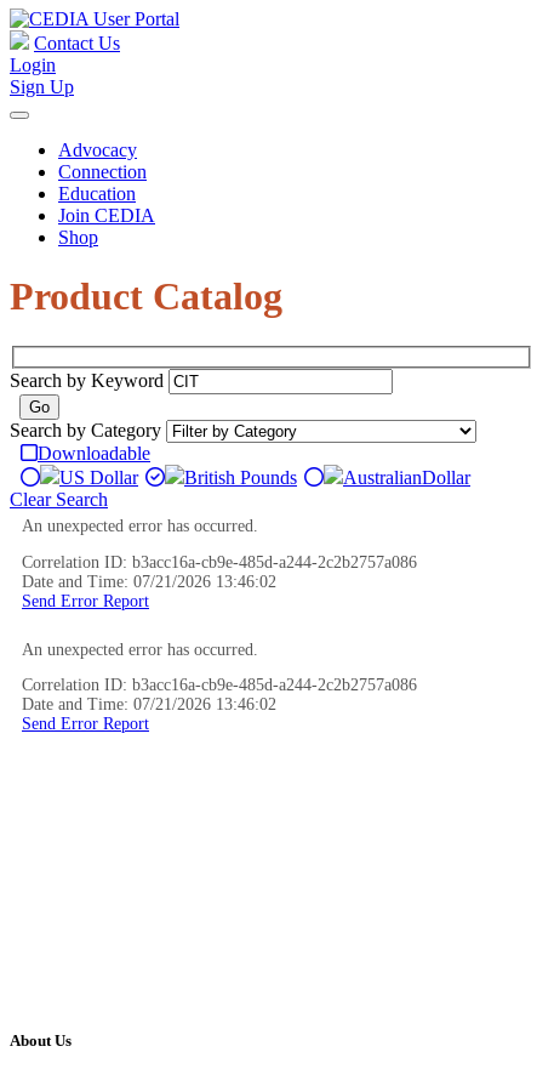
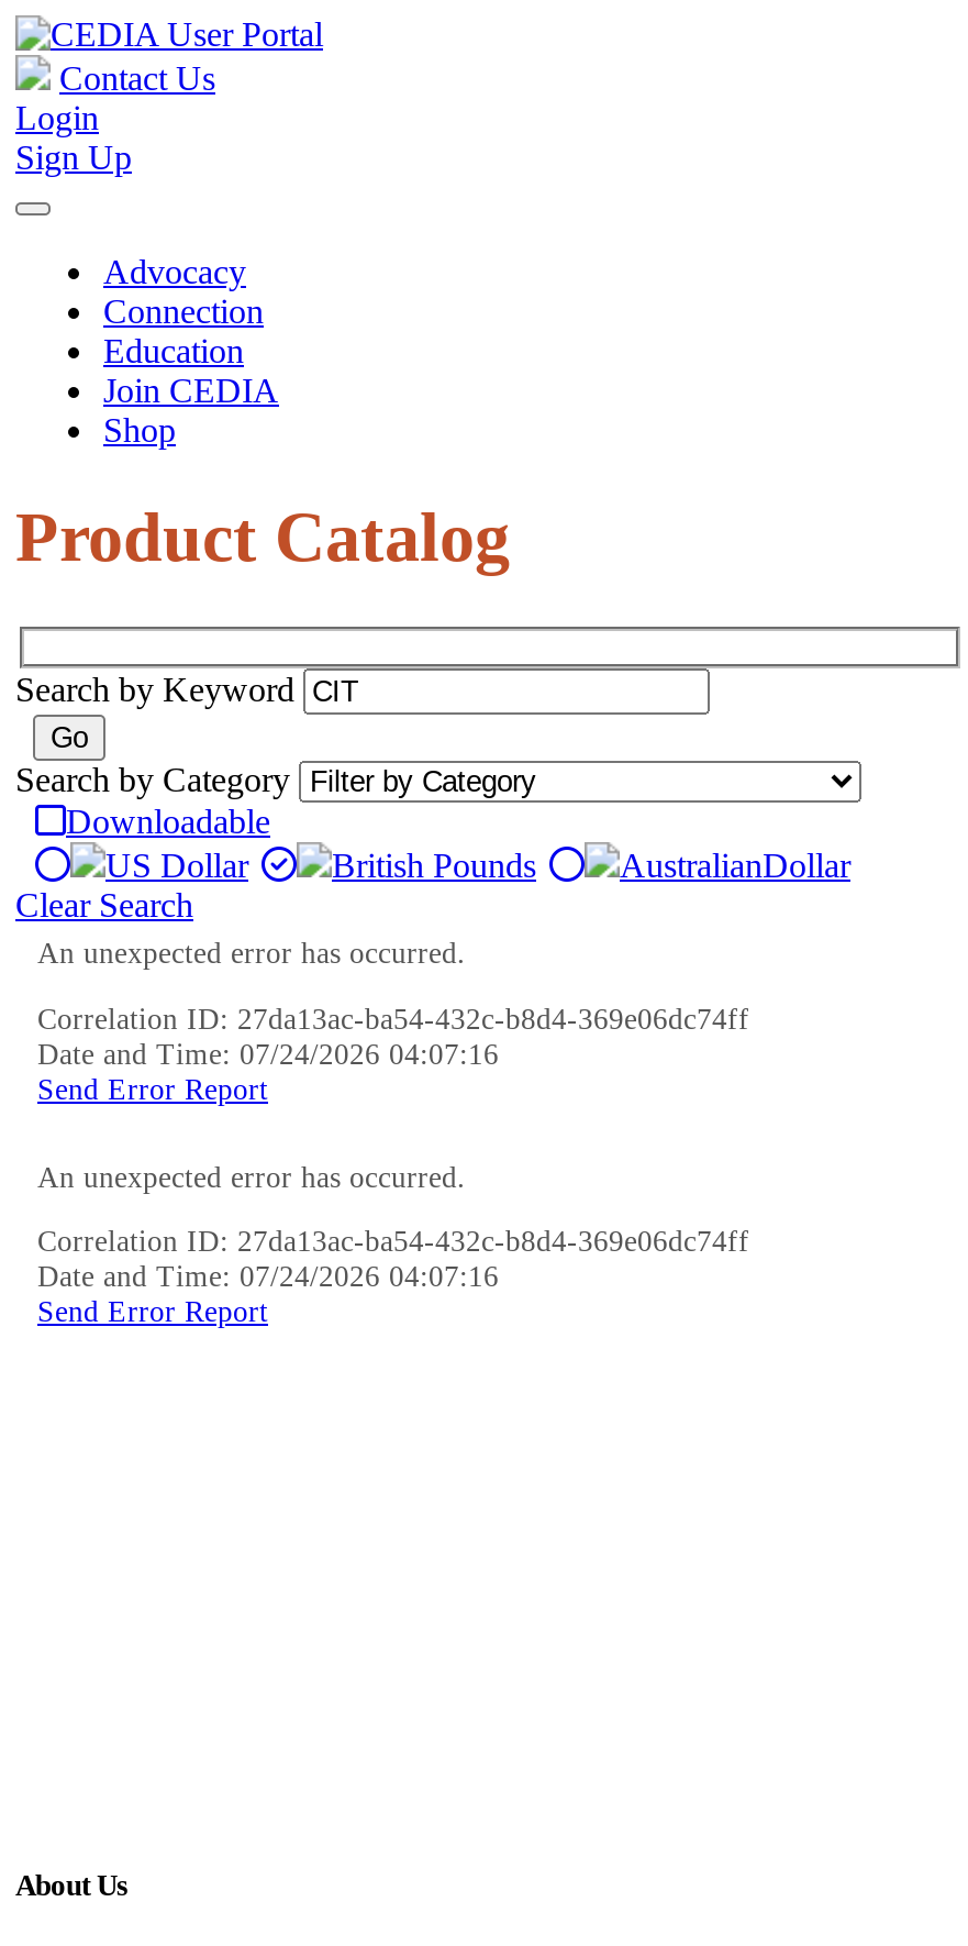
- Correlation ID: b3acc16a-cb9e-485d-a244-2c2b2757a086
+ Correlation ID: 27da13ac-ba54-432c-b8d4-369e06dc74ff

- Date and Time: 07/21/2026 13:46:02
+ Date and Time: 07/24/2026 04:07:16

- Correlation ID: b3acc16a-cb9e-485d-a244-2c2b2757a086
+ Correlation ID: 27da13ac-ba54-432c-b8d4-369e06dc74ff

- Date and Time: 07/21/2026 13:46:02
+ Date and Time: 07/24/2026 04:07:16
